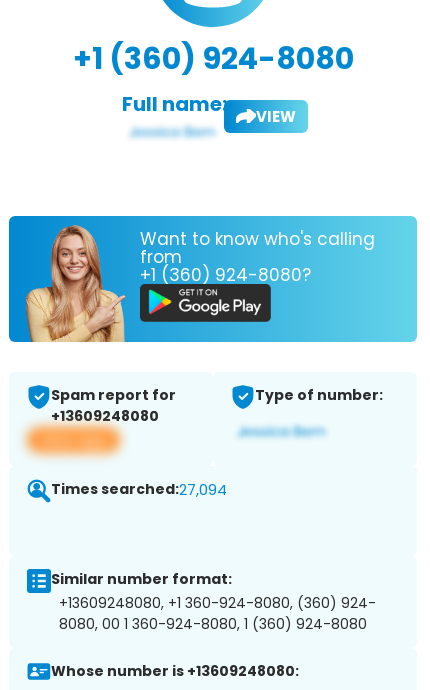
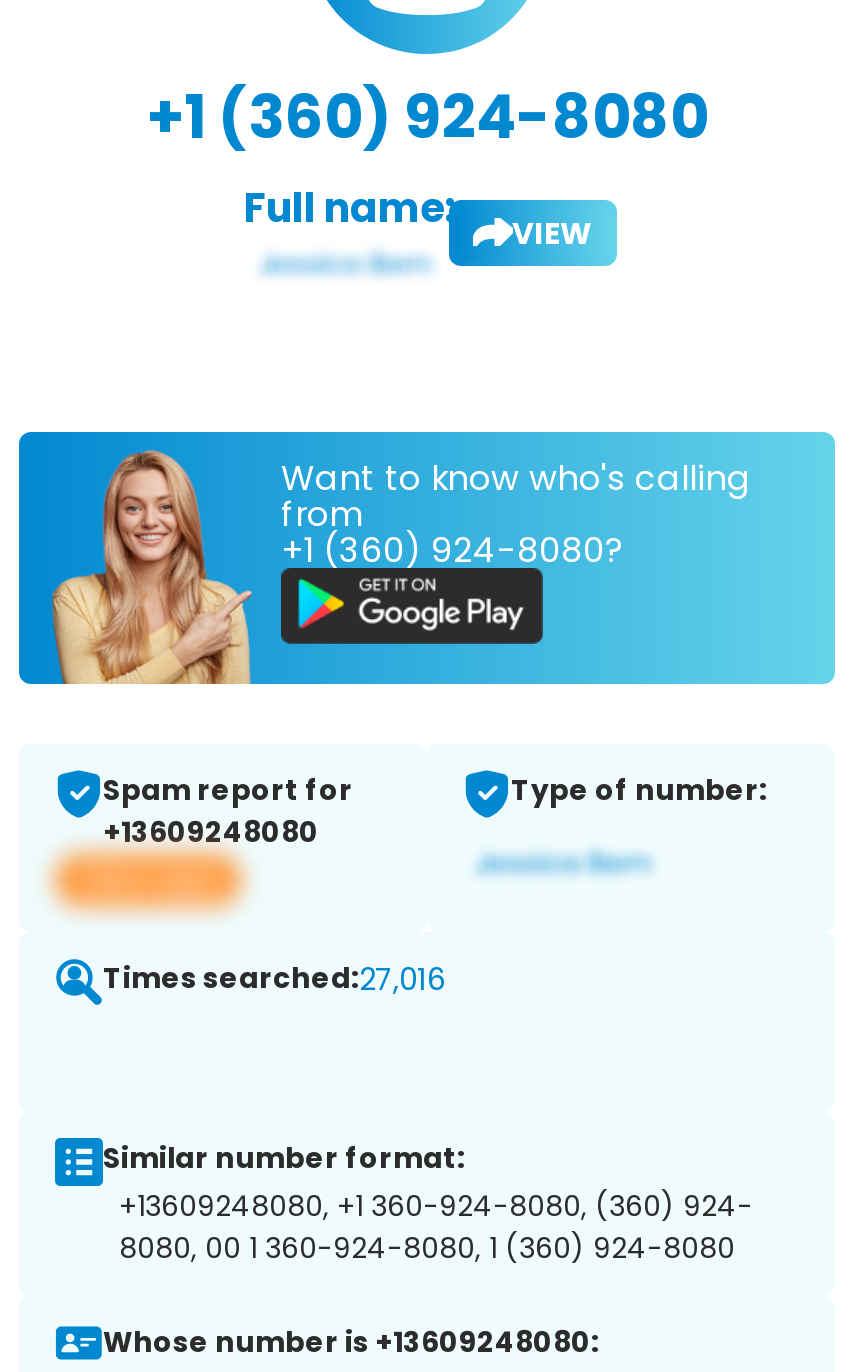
- Times searched:27,094
+ Times searched:27,016
